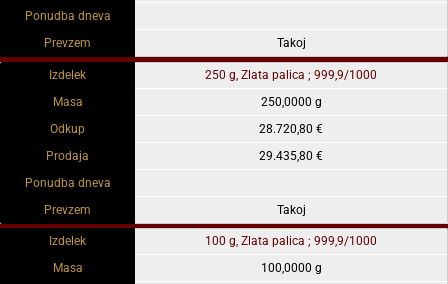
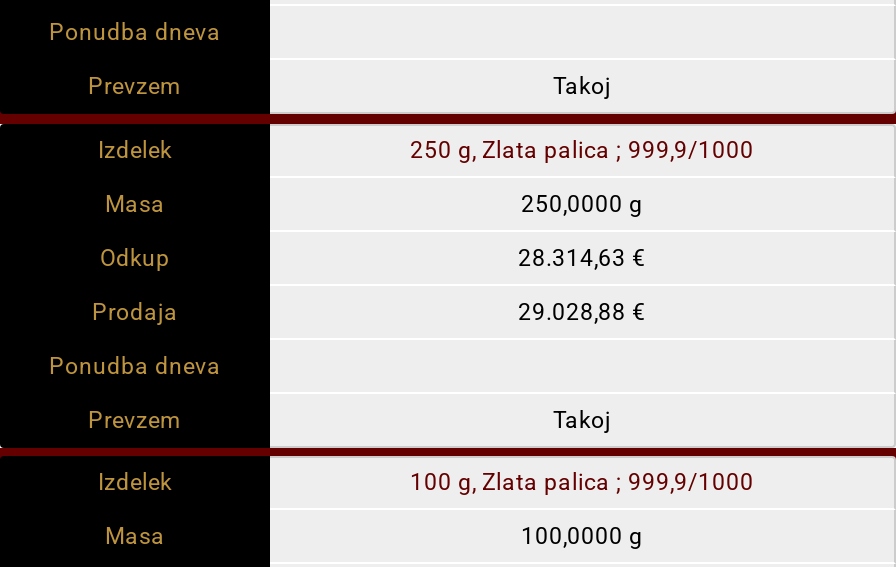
- 28.720,80 €
+ 28.314,63 €

- 29.435,80 €
+ 29.028,88 €
